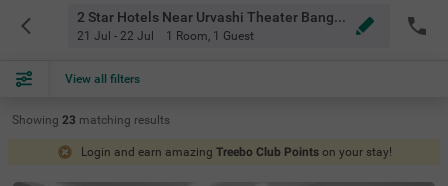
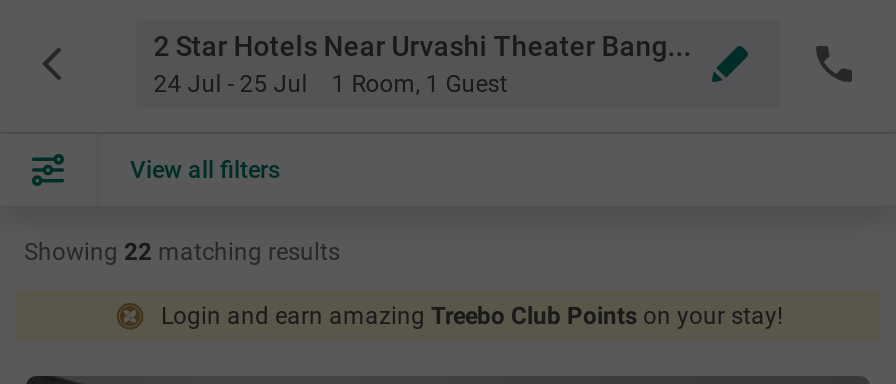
- 21 Jul - 22 Jul 1 Room, 1 Guest
+ 24 Jul - 25 Jul 1 Room, 1 Guest

- Showing 23 matching results
+ Showing 22 matching results
